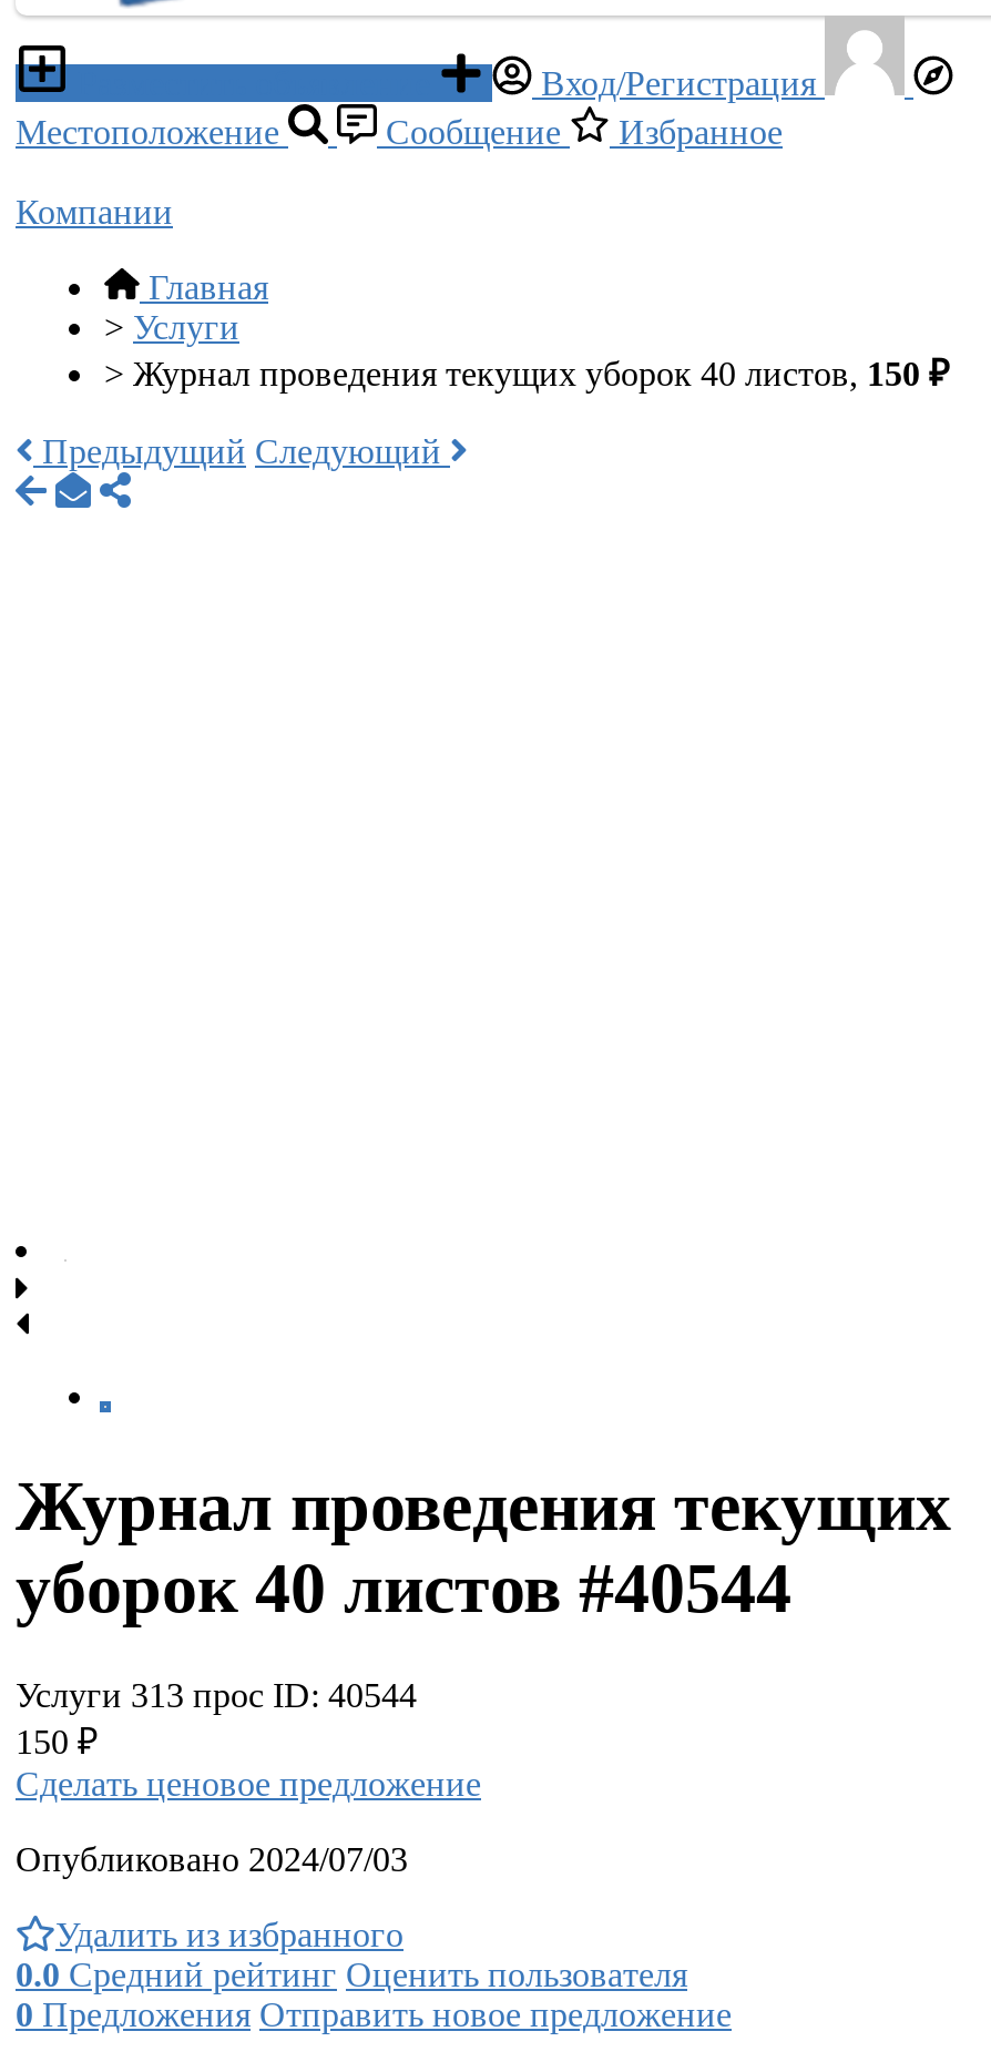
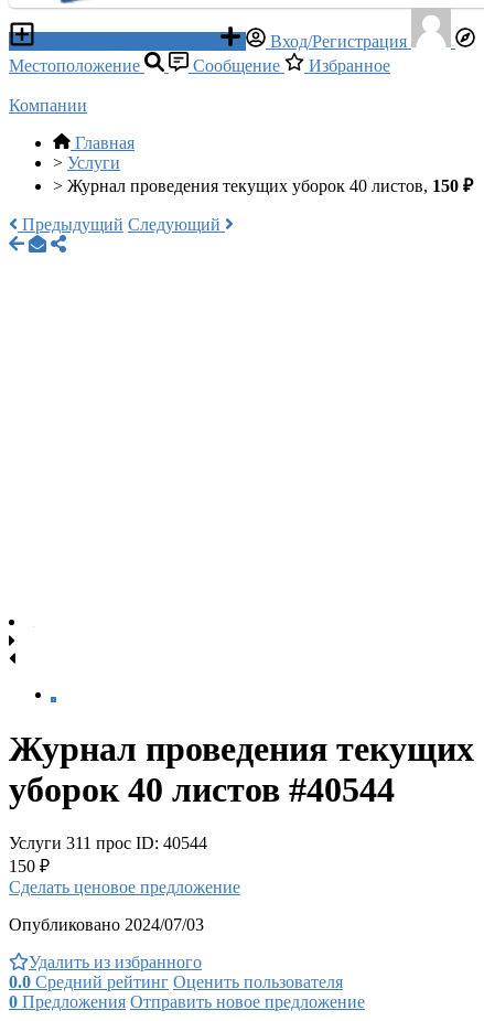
- Услуги 313 прос ID: 40544
+ Услуги 311 прос ID: 40544
